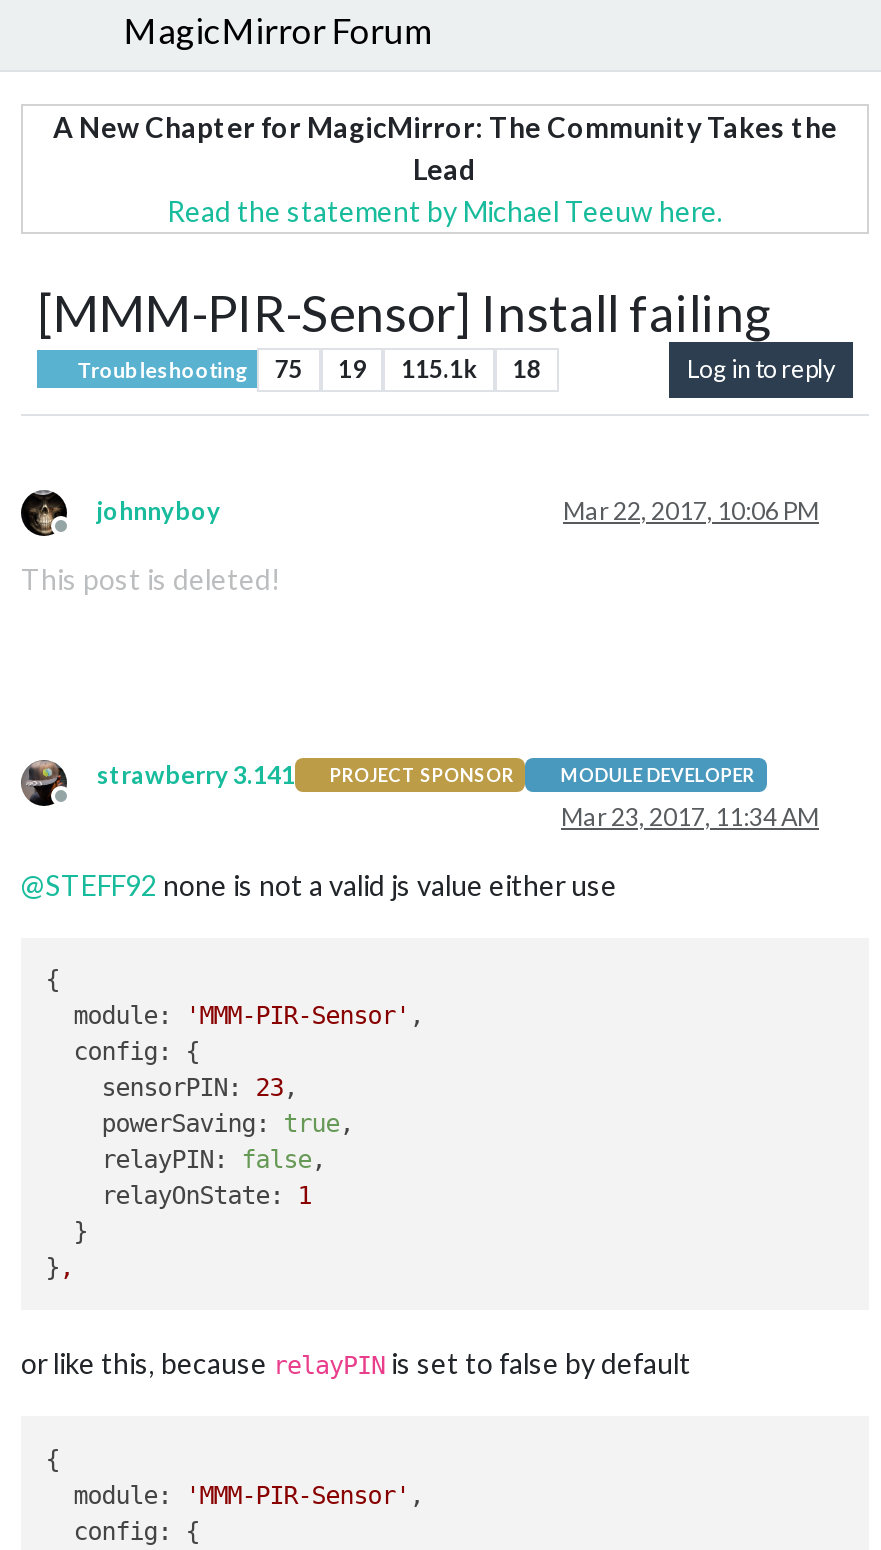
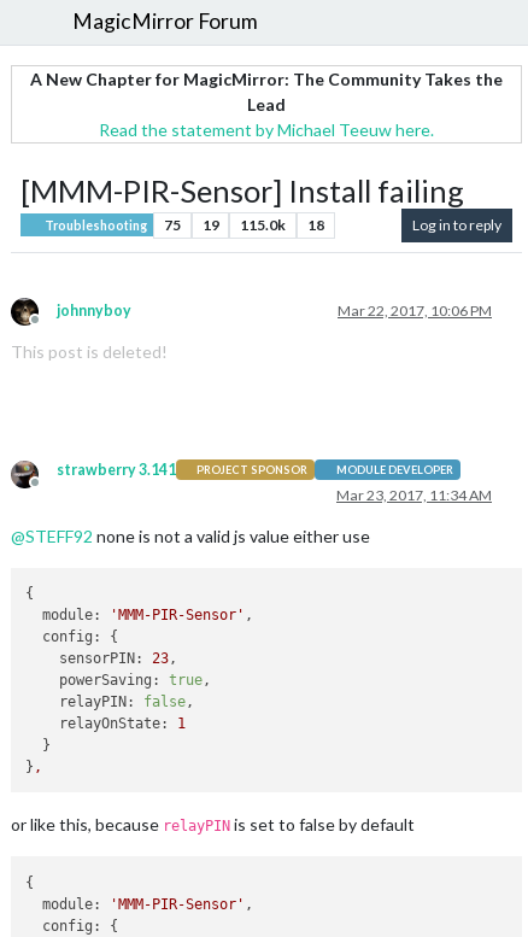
- Troubleshooting 75 19 115.1k 18
+ Troubleshooting 75 19 115.0k 18
